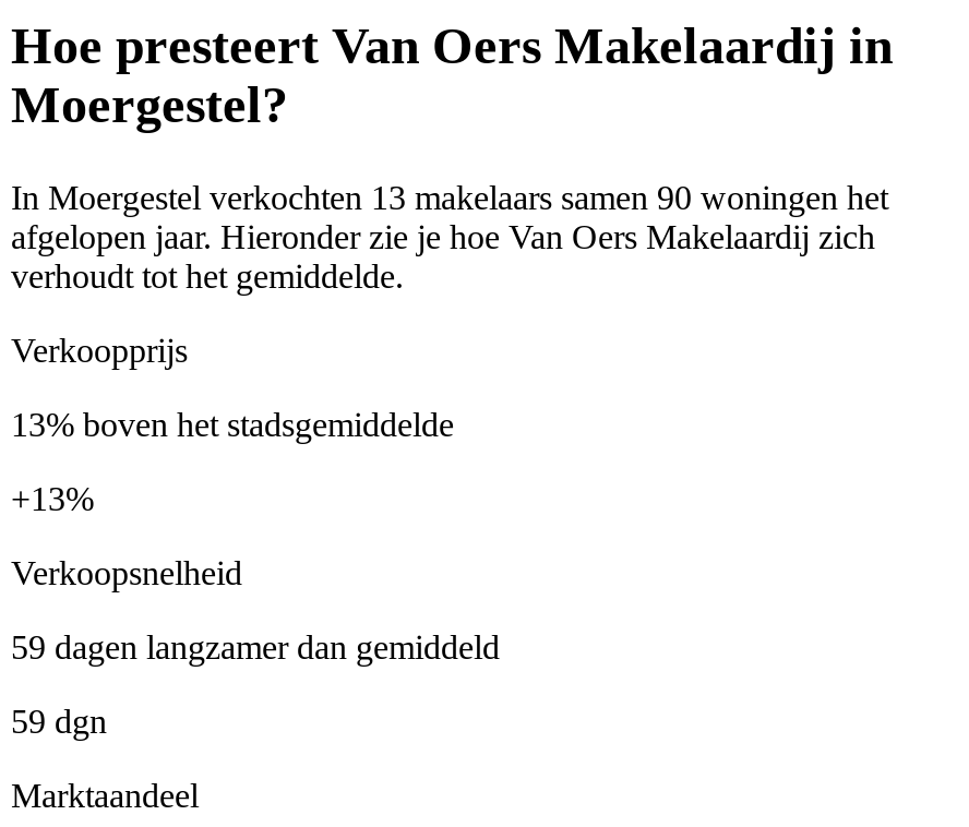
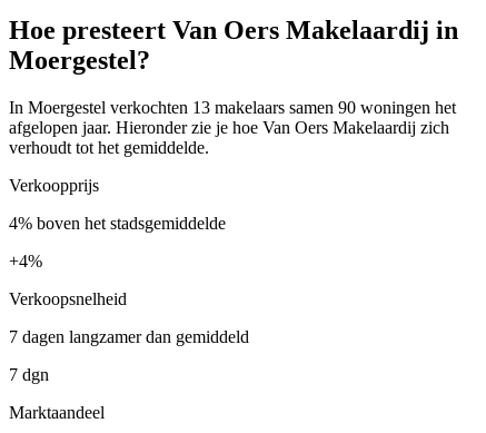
- 13% boven het stadsgemiddelde
+ 4% boven het stadsgemiddelde

- +13%
+ +4%

- 59 dagen langzamer dan gemiddeld
+ 7 dagen langzamer dan gemiddeld

- 59 dgn
+ 7 dgn
